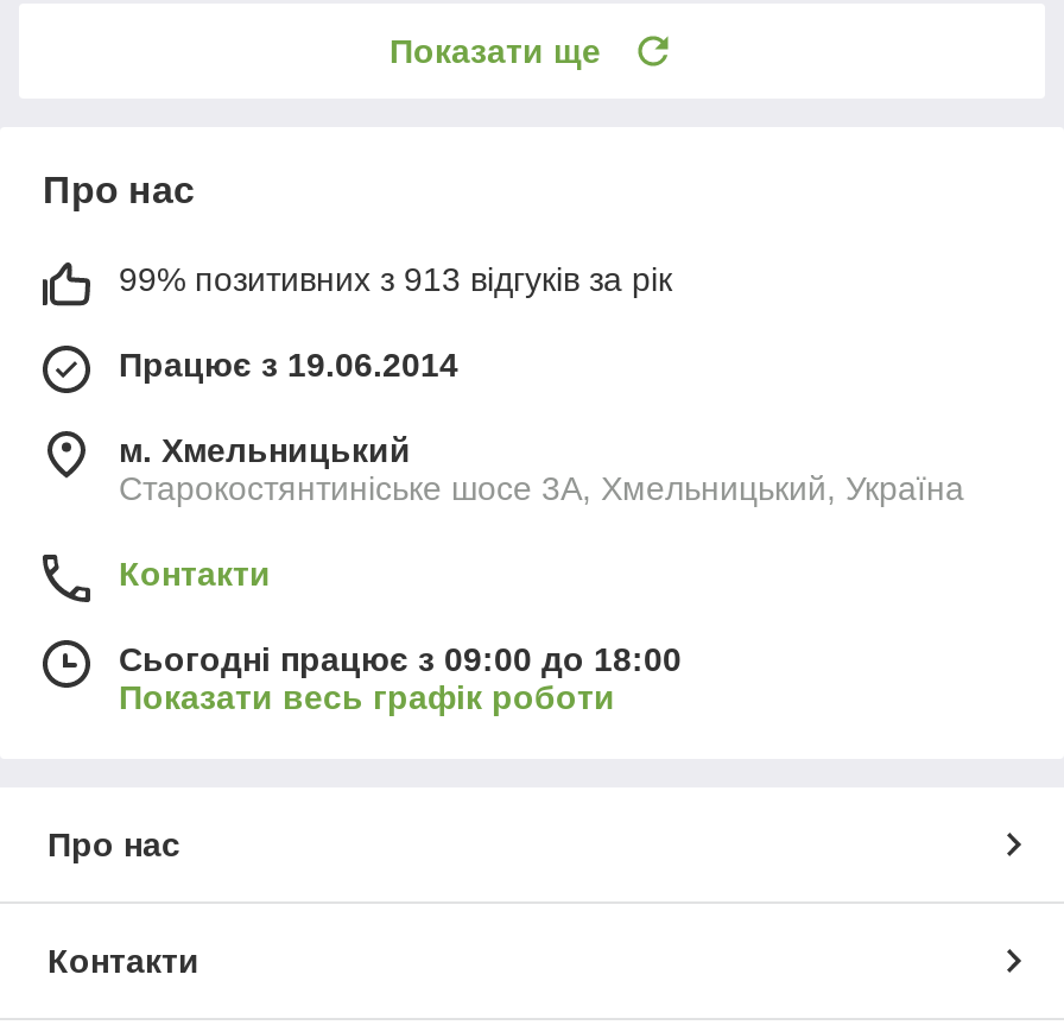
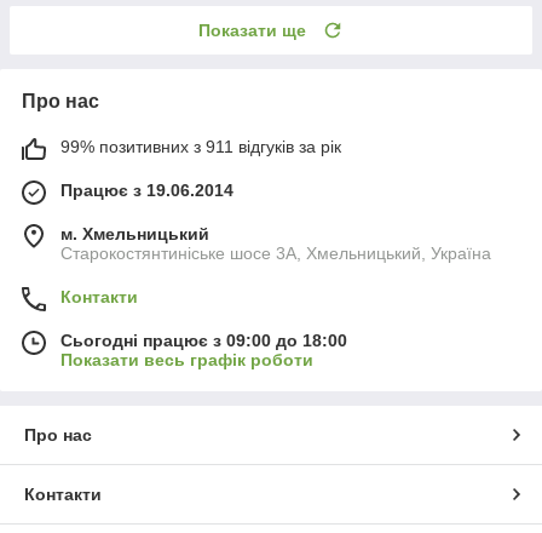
- 99% позитивних з 913 відгуків за рік
+ 99% позитивних з 911 відгуків за рік
